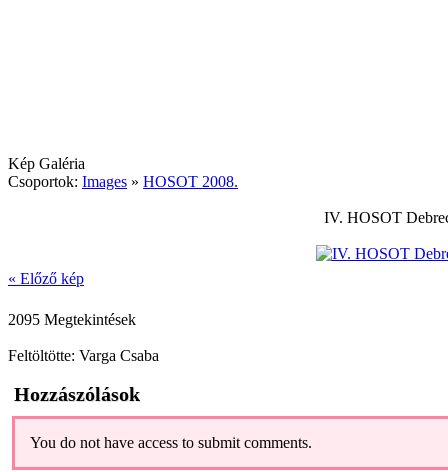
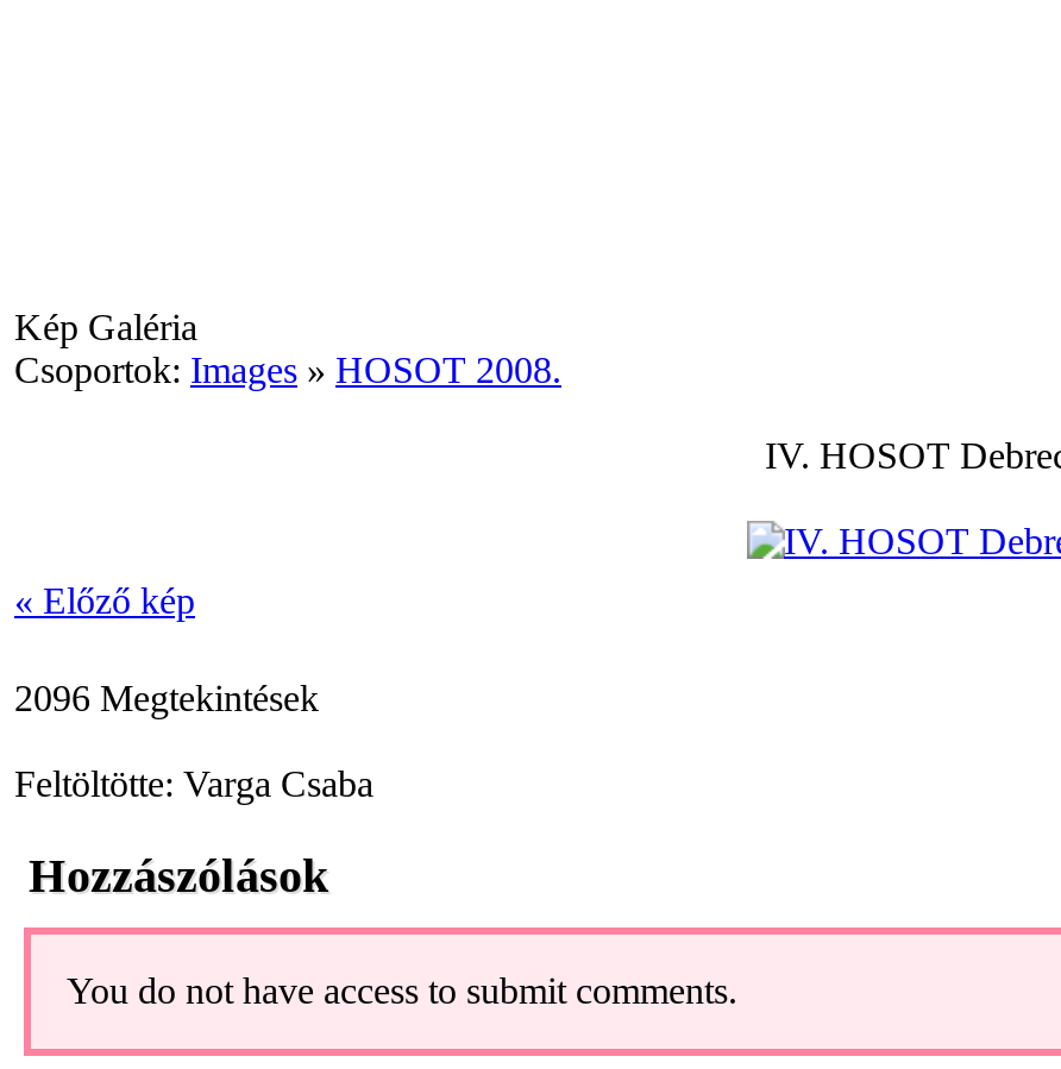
- 2095 Megtekintések
+ 2096 Megtekintések
